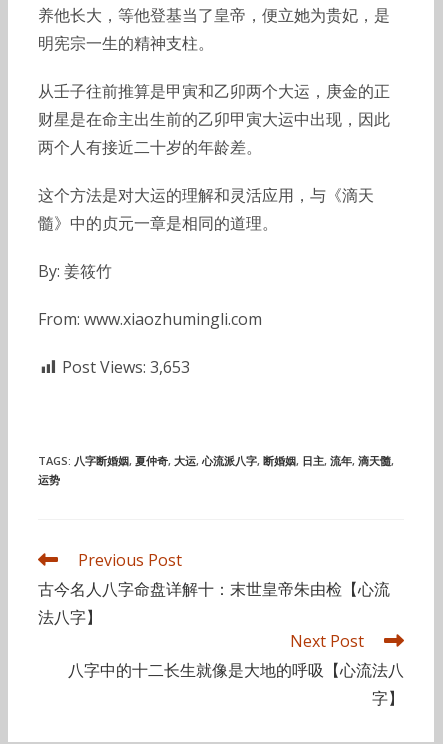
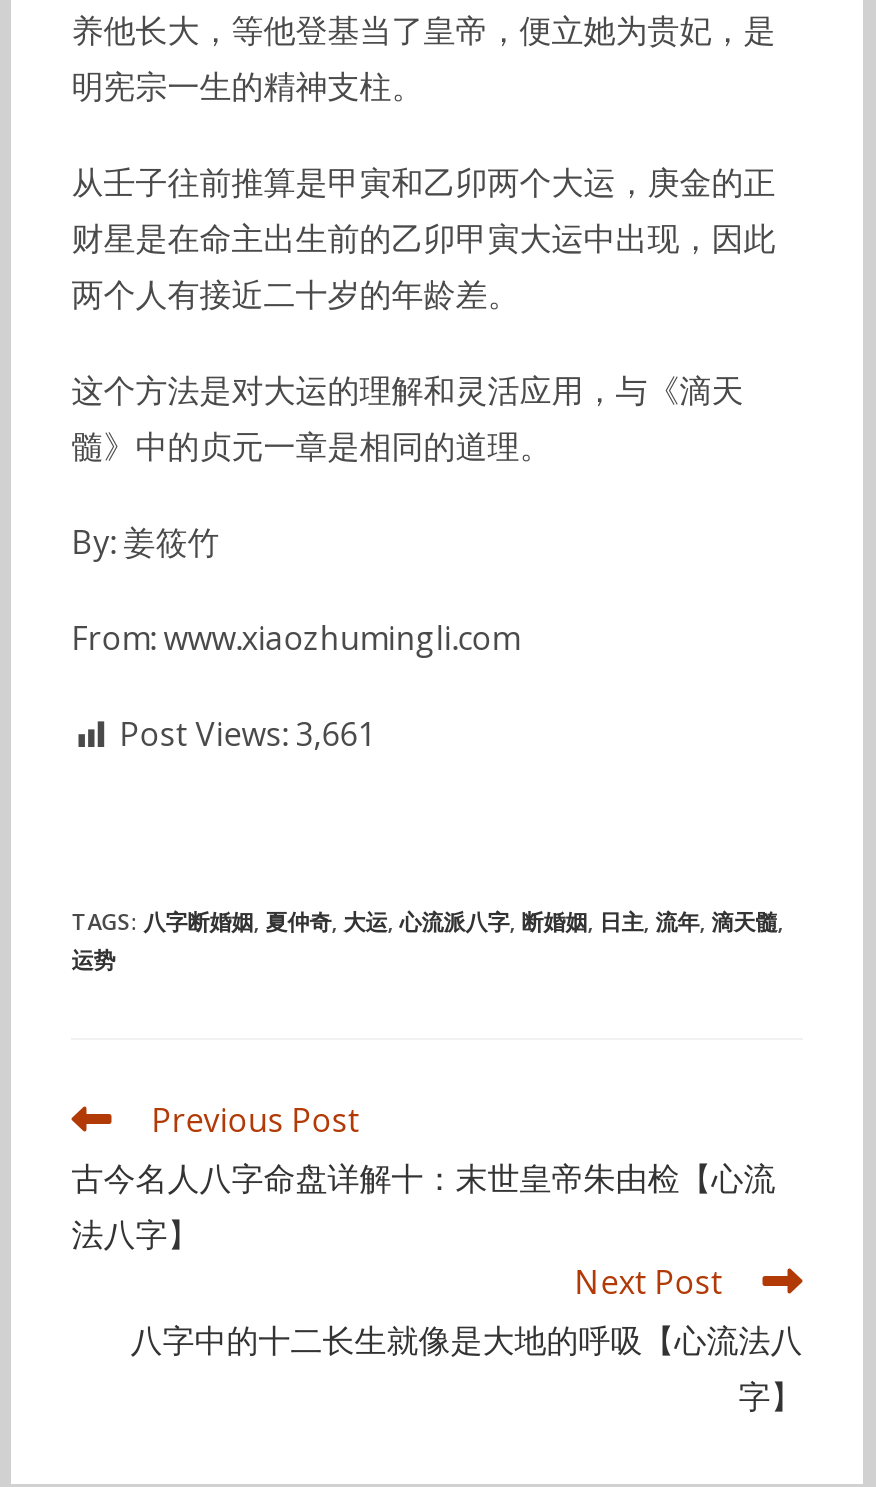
- Post Views: 3,653
+ Post Views: 3,661
